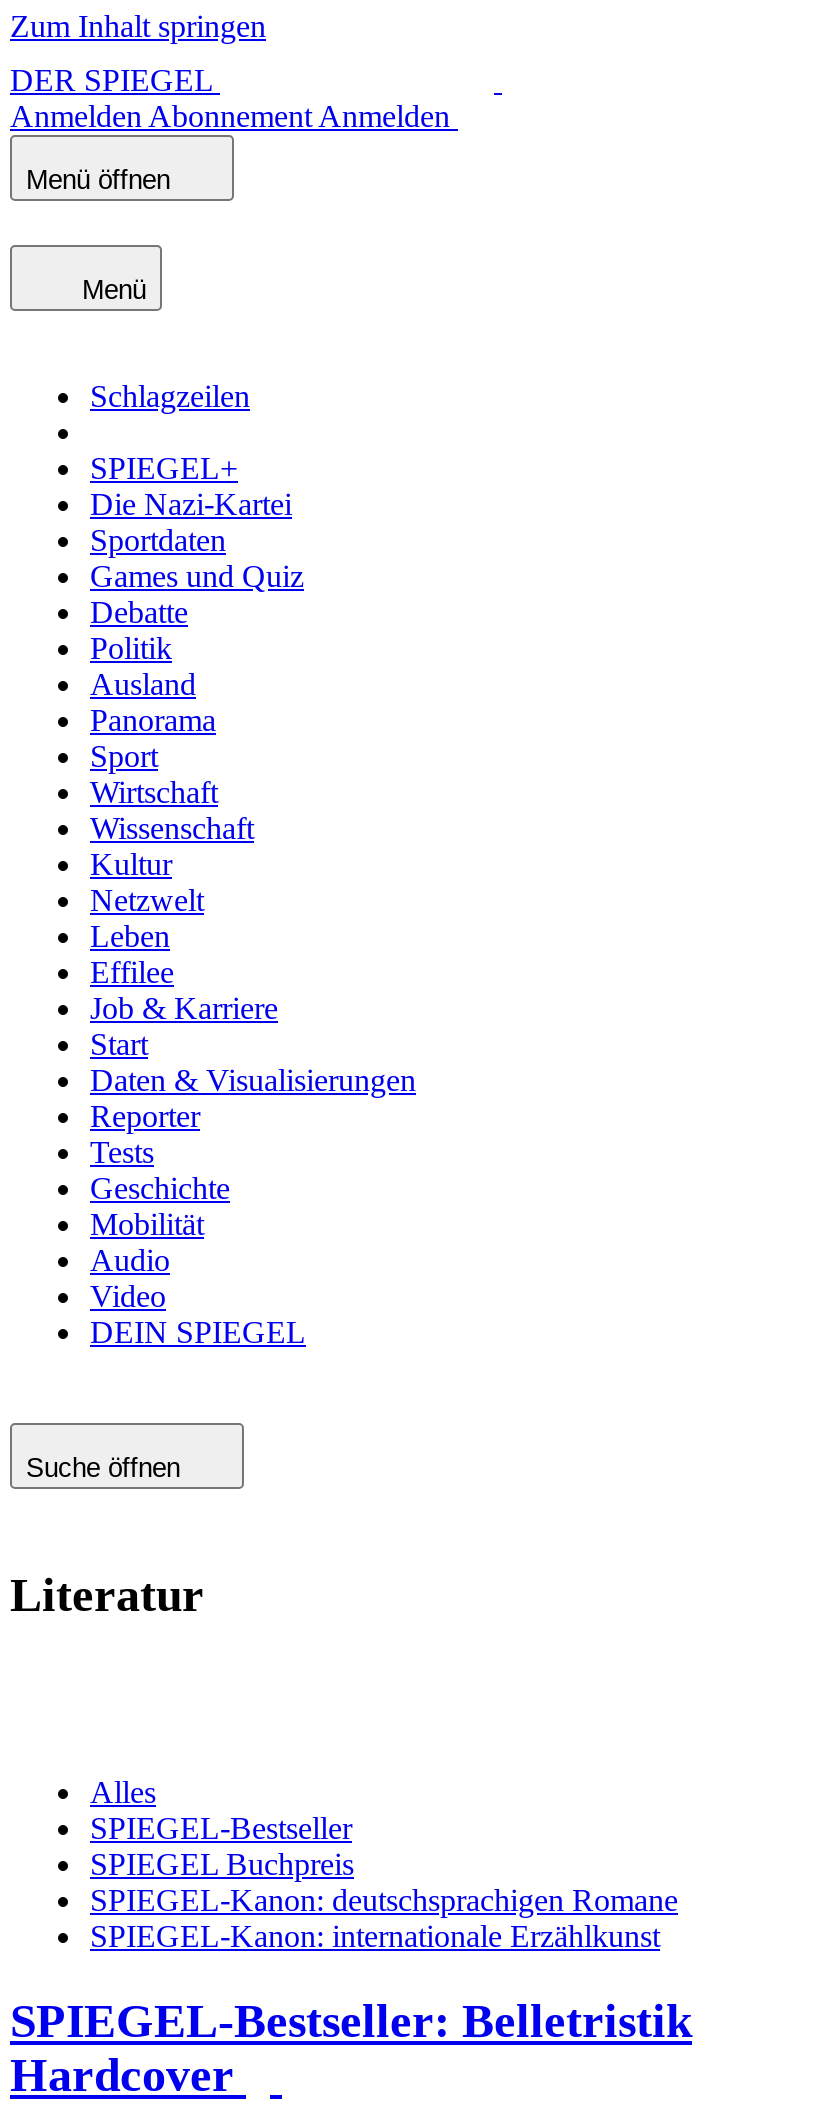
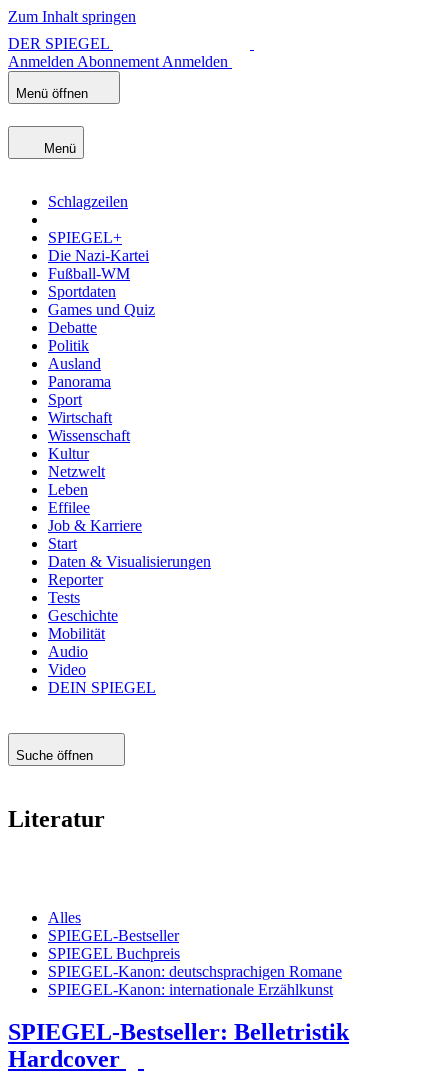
+ Fußball-WM
